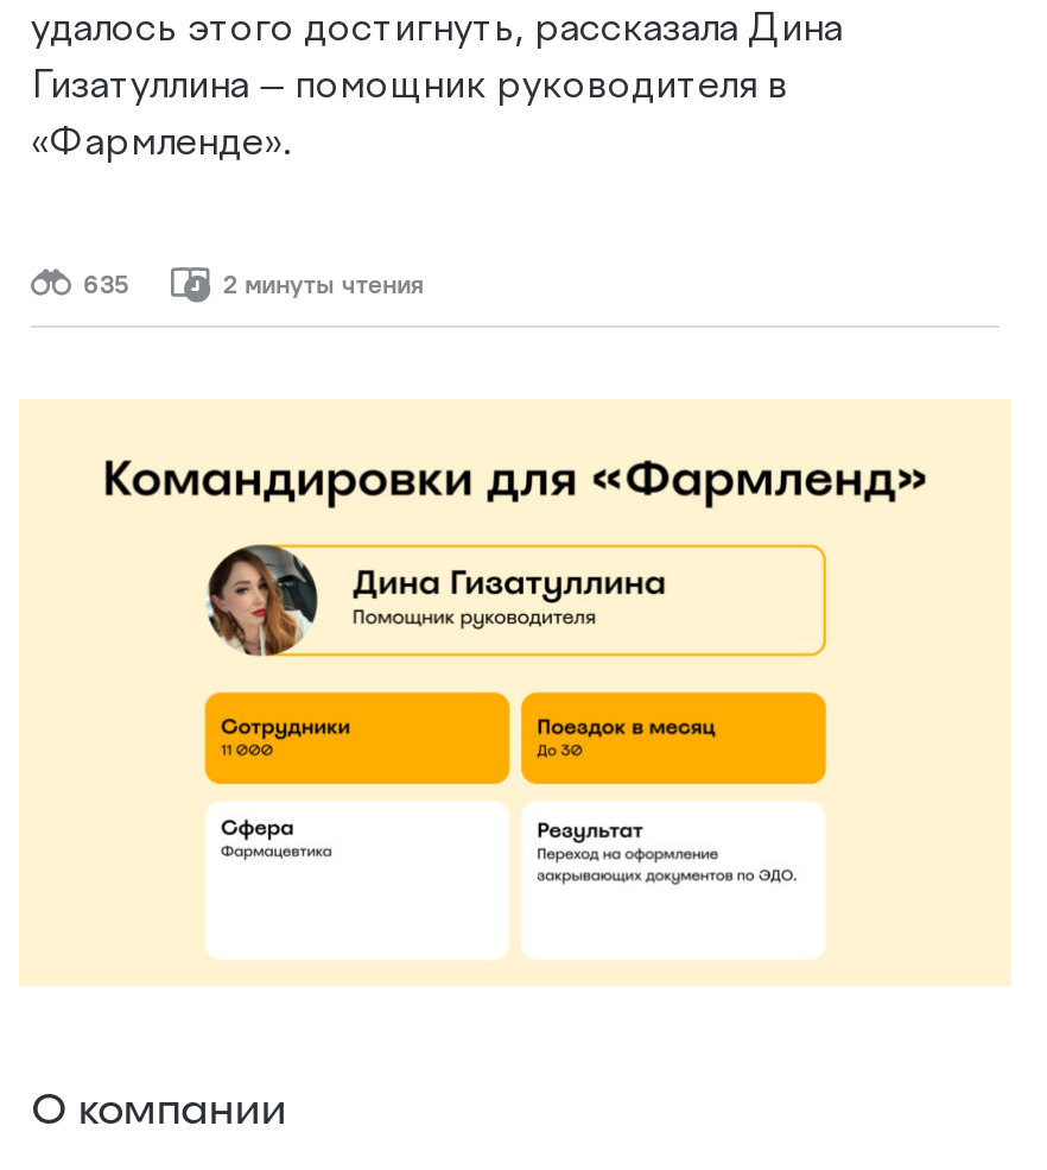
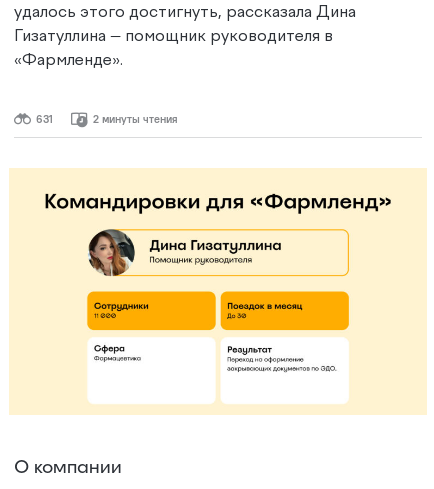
- 635
+ 631
